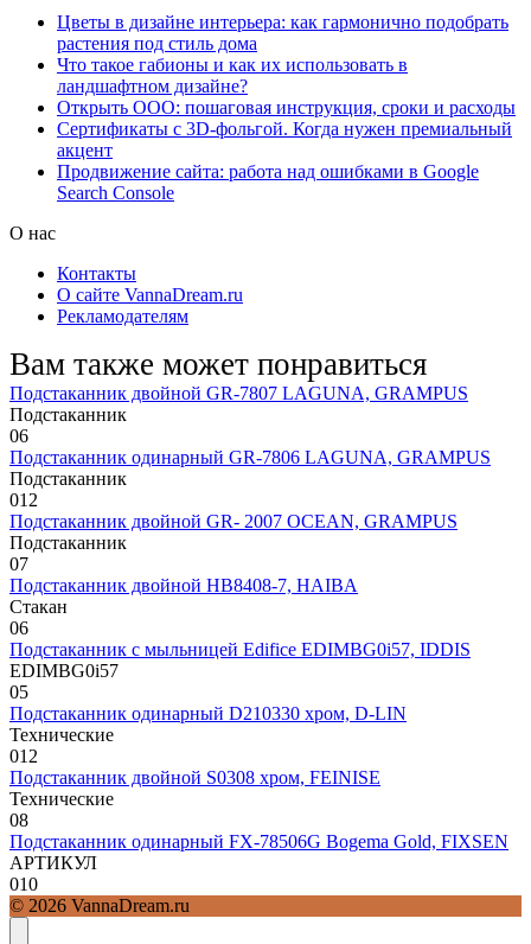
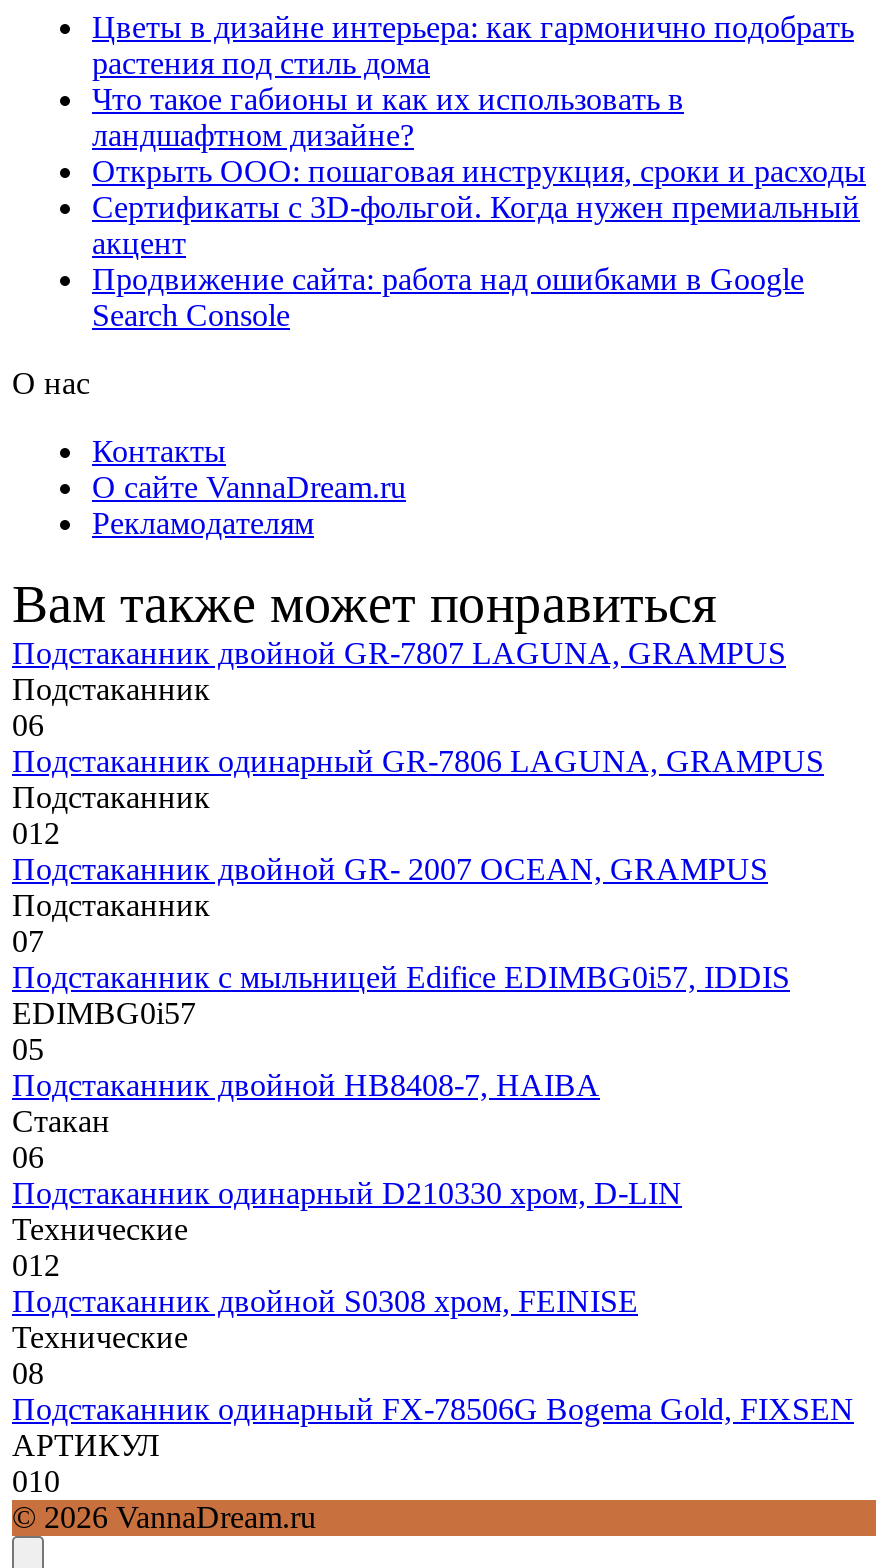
moved down: Подстаканник двойной HB8408-7, HAIBA | Стакан | 06

moved up: Подстаканник с мыльницей Edifice EDIMBG0i57, IDDIS | EDIМBG0i57 | 05
